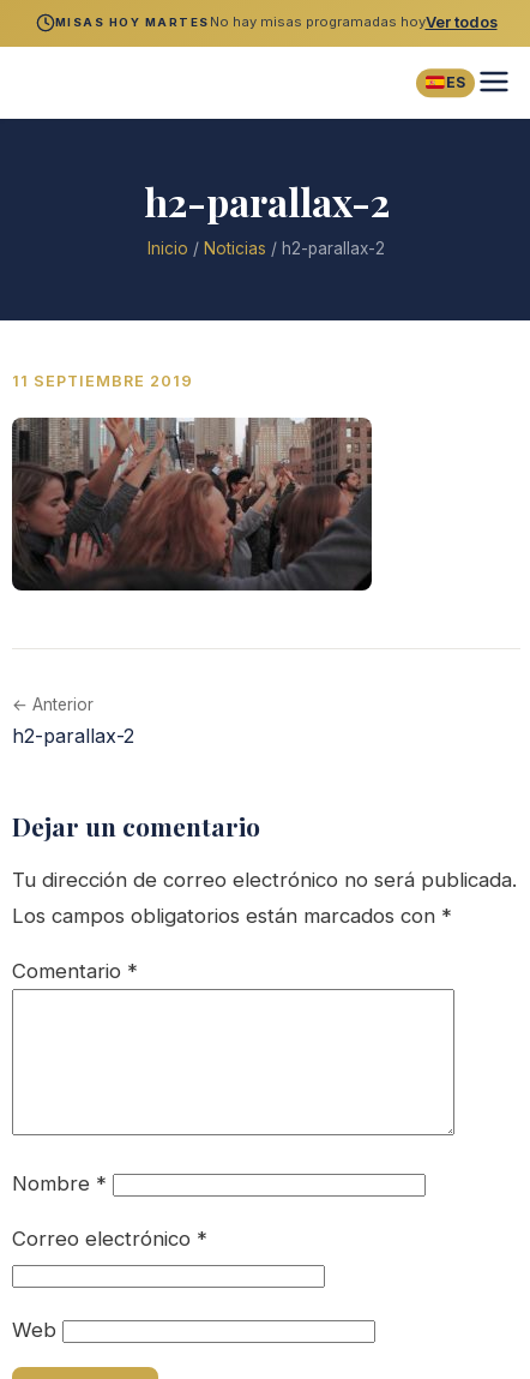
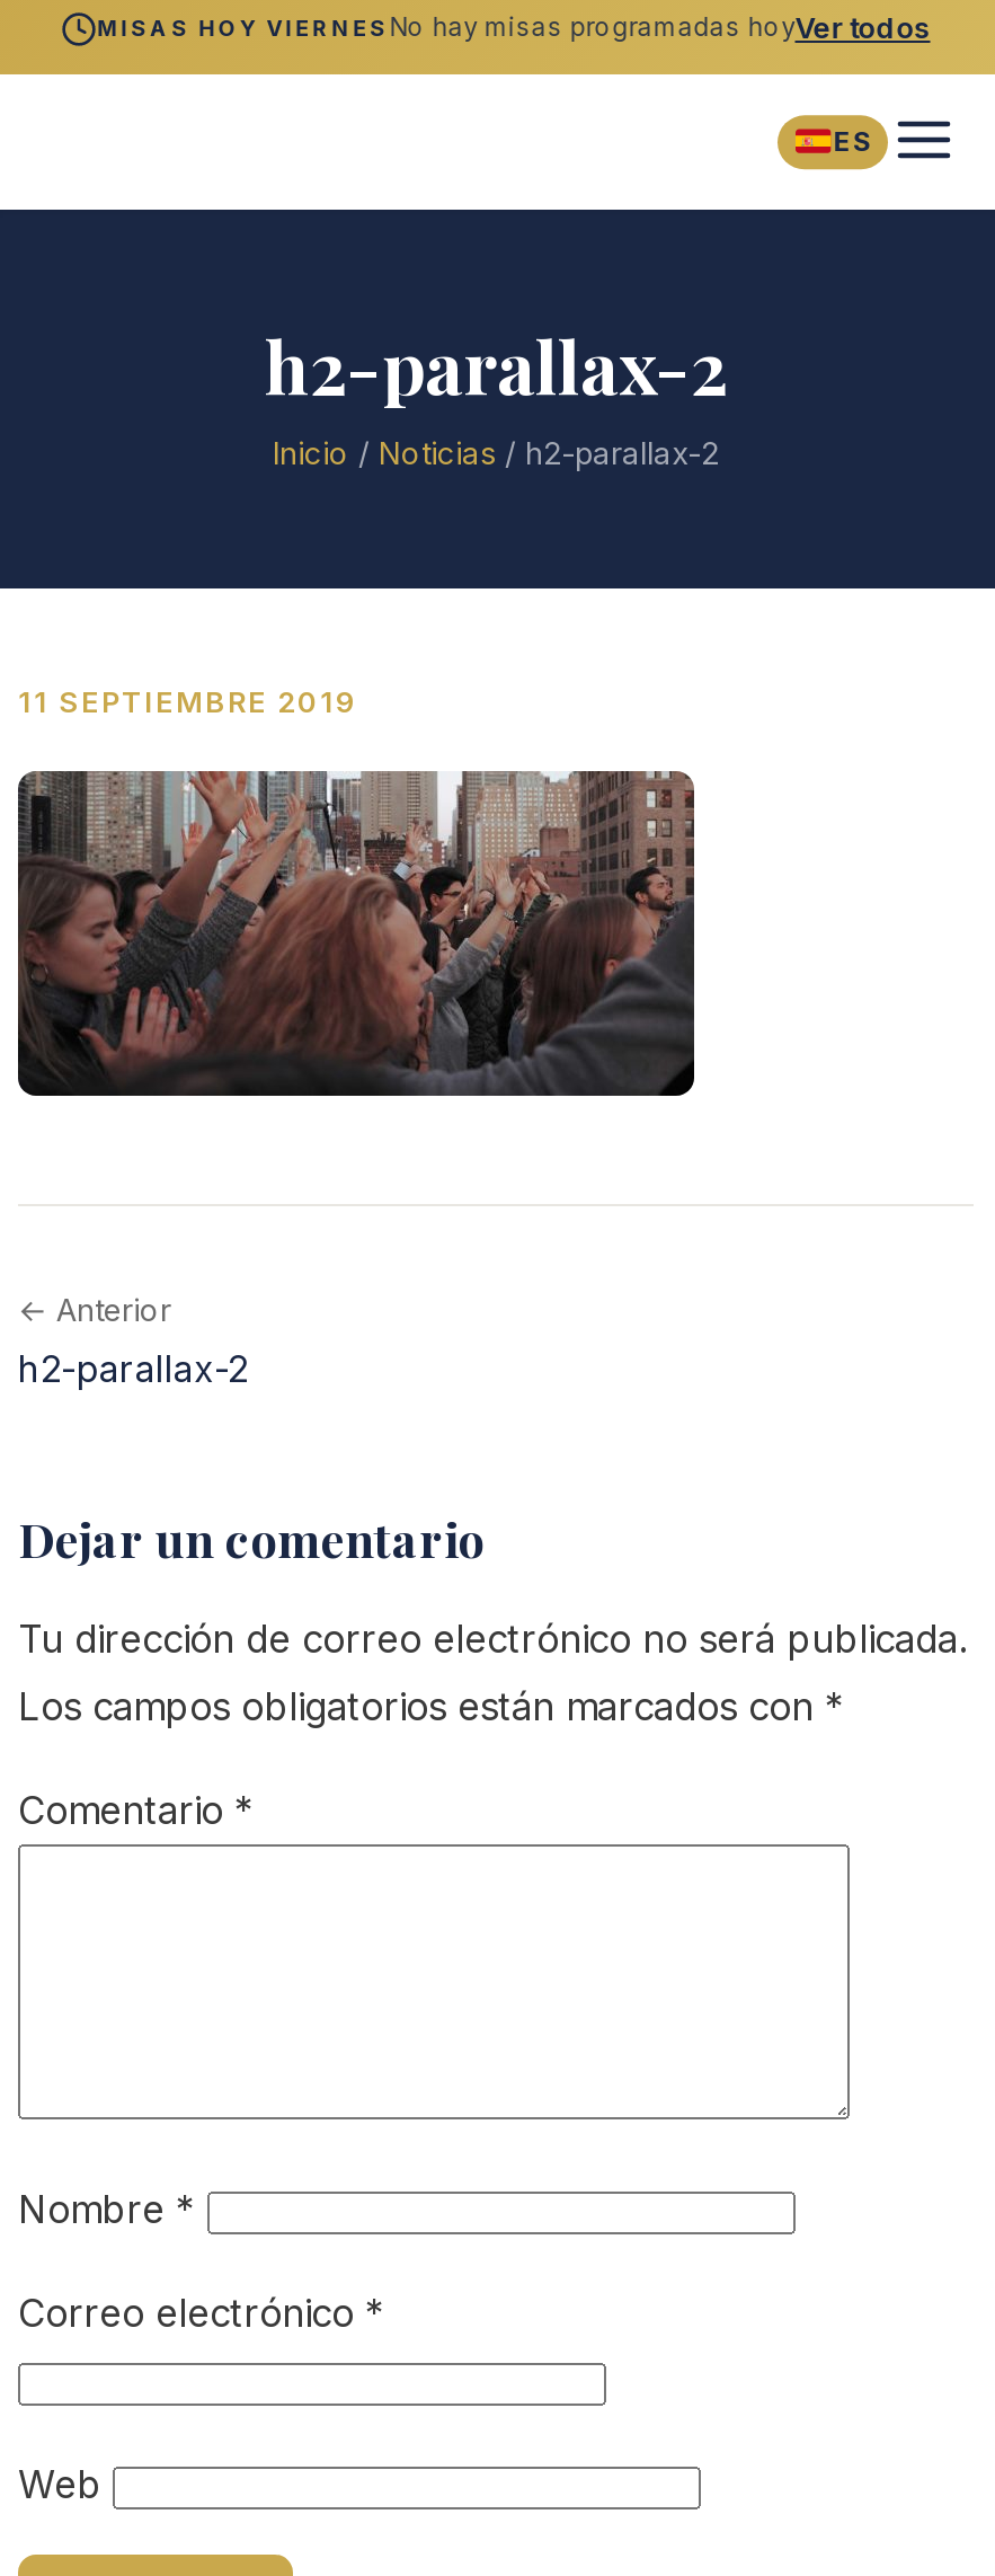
- MISAS HOY MARTES No hay misas programadas hoyVer todos
+ MISAS HOY VIERNES No hay misas programadas hoyVer todos
